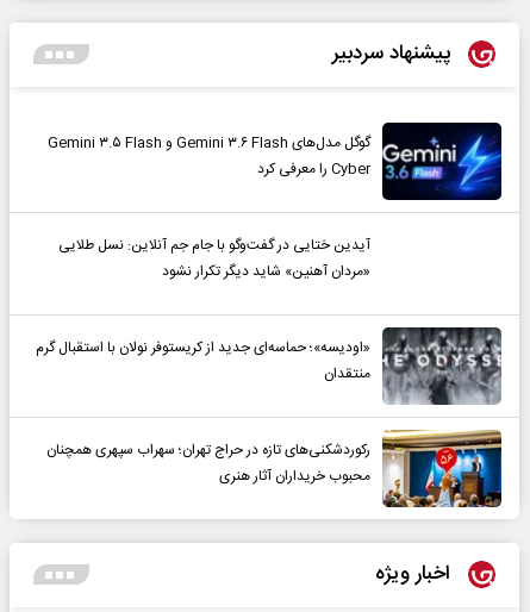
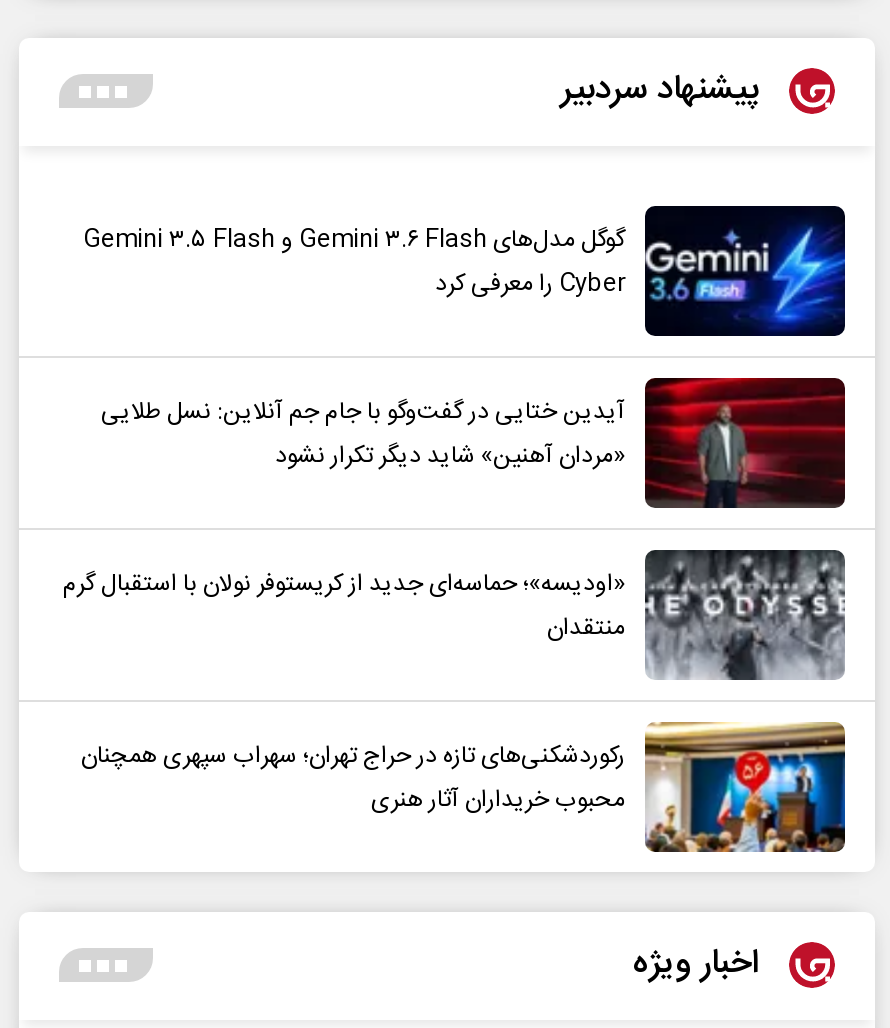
+ [image]
